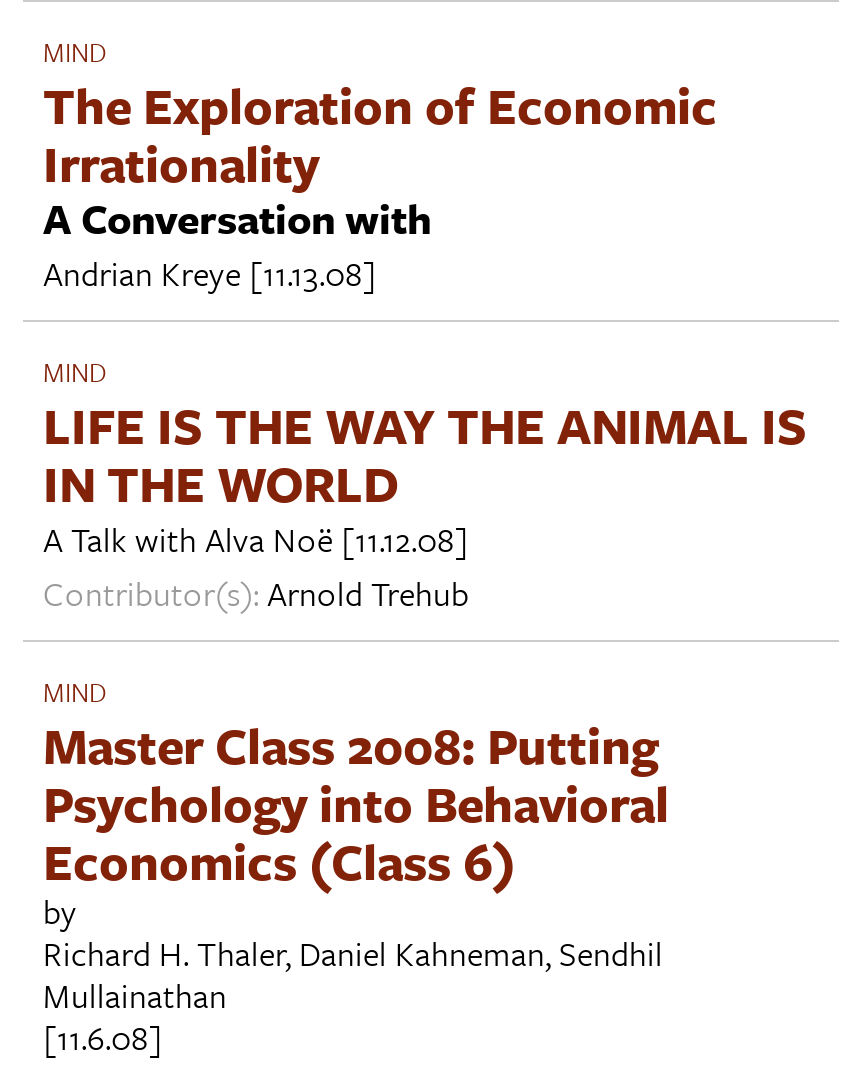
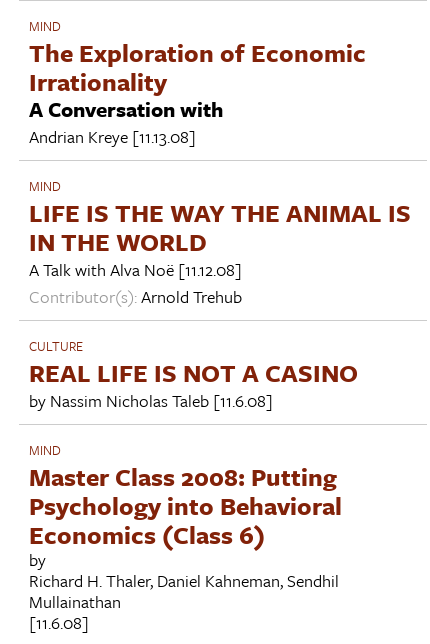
+ CULTURE
+ REAL LIFE IS NOT A CASINO
+ by Nassim Nicholas Taleb [11.6.08]
